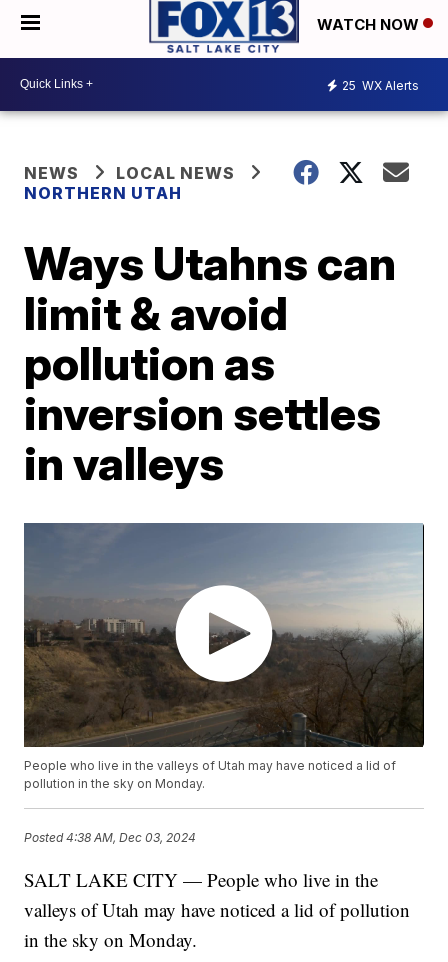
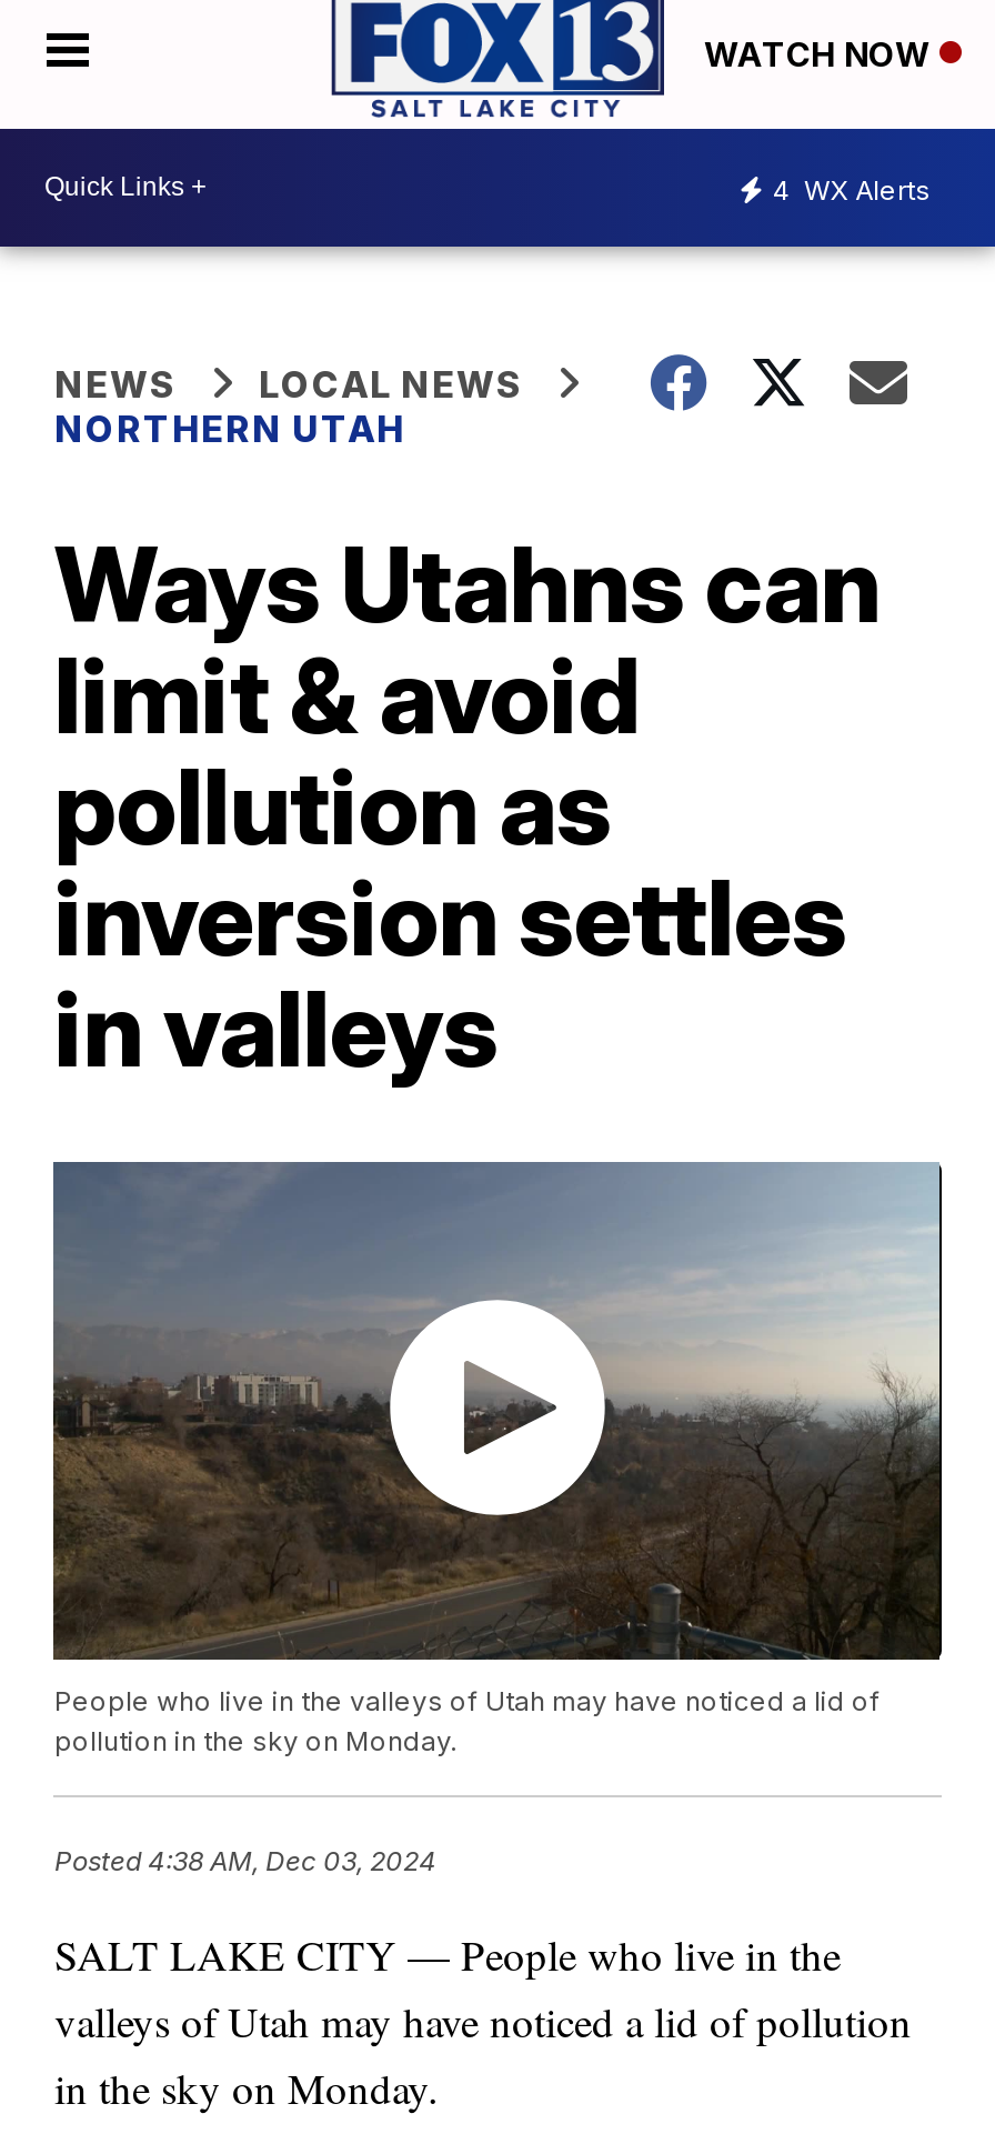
- 25 WX Alerts
+ 4 WX Alerts
